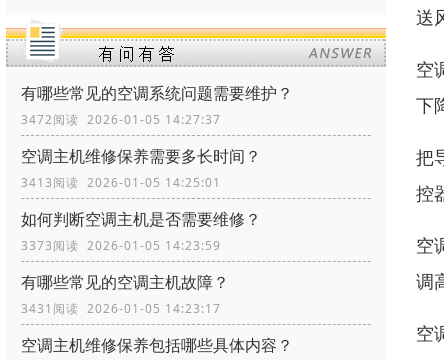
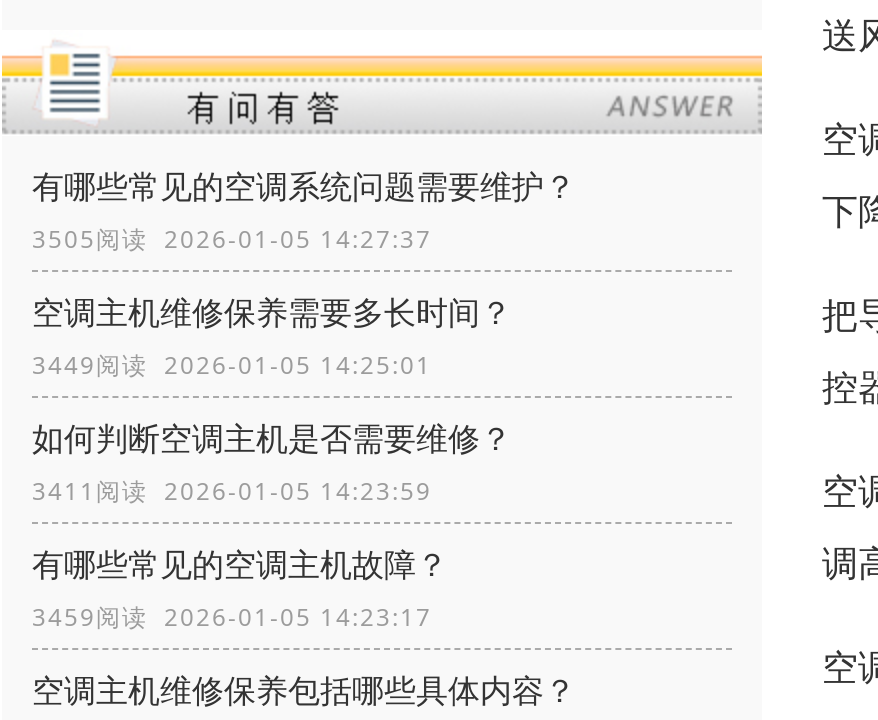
- 3472阅读 2026-01-05 14:27:37
+ 3505阅读 2026-01-05 14:27:37

- 3413阅读 2026-01-05 14:25:01
+ 3449阅读 2026-01-05 14:25:01

- 3373阅读 2026-01-05 14:23:59
+ 3411阅读 2026-01-05 14:23:59

- 3431阅读 2026-01-05 14:23:17
+ 3459阅读 2026-01-05 14:23:17
